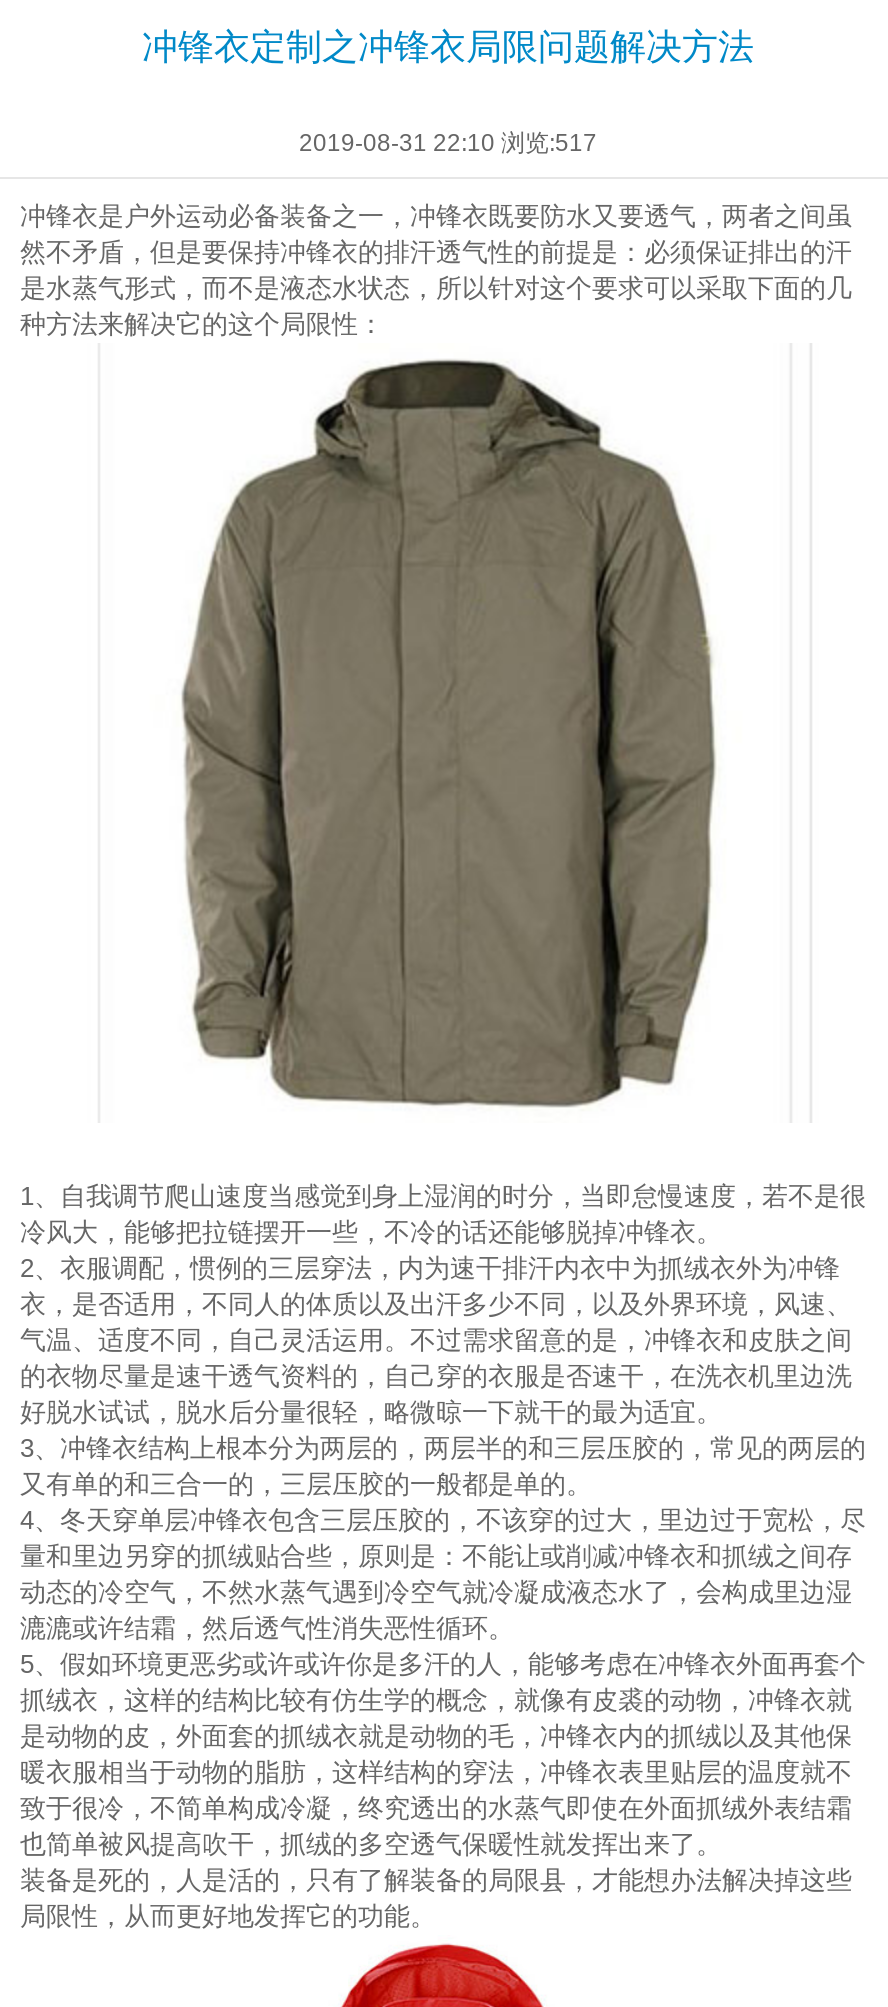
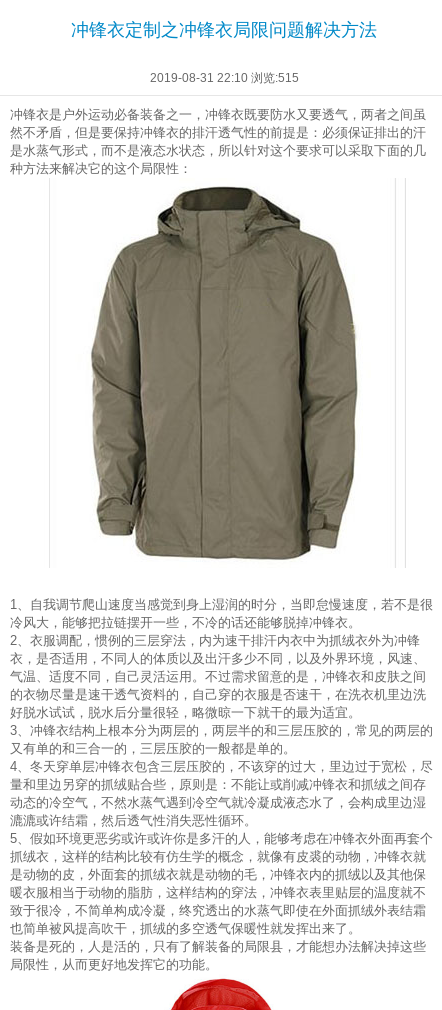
- 2019-08-31 22:10 浏览:517
+ 2019-08-31 22:10 浏览:515
